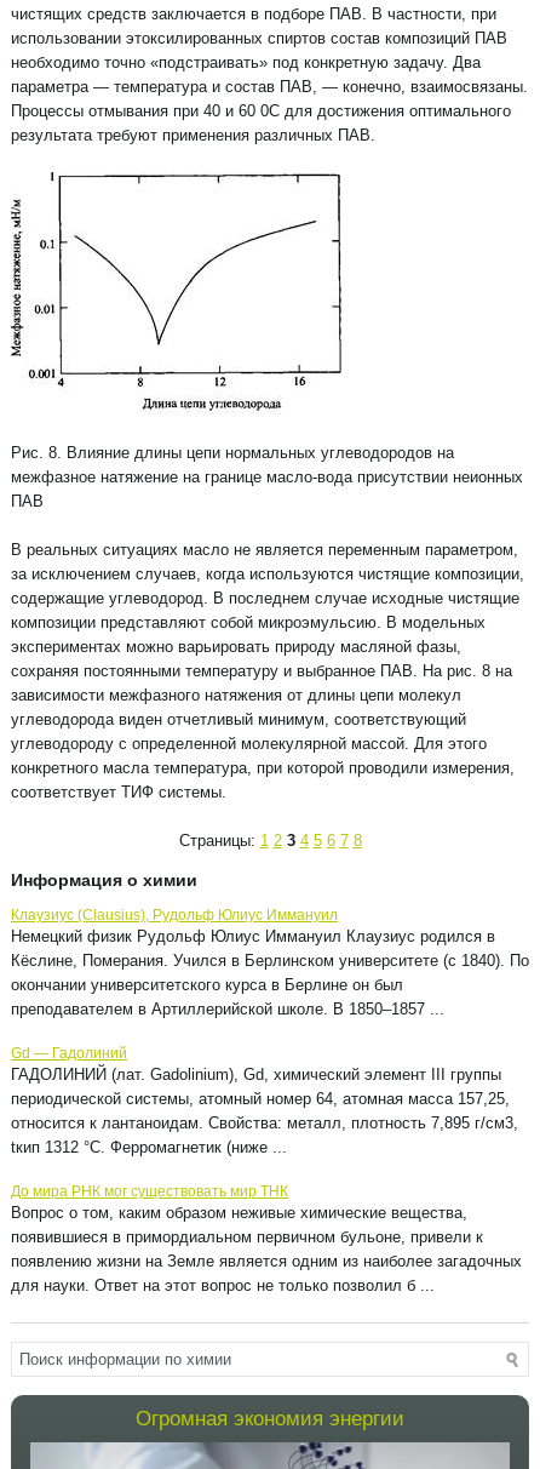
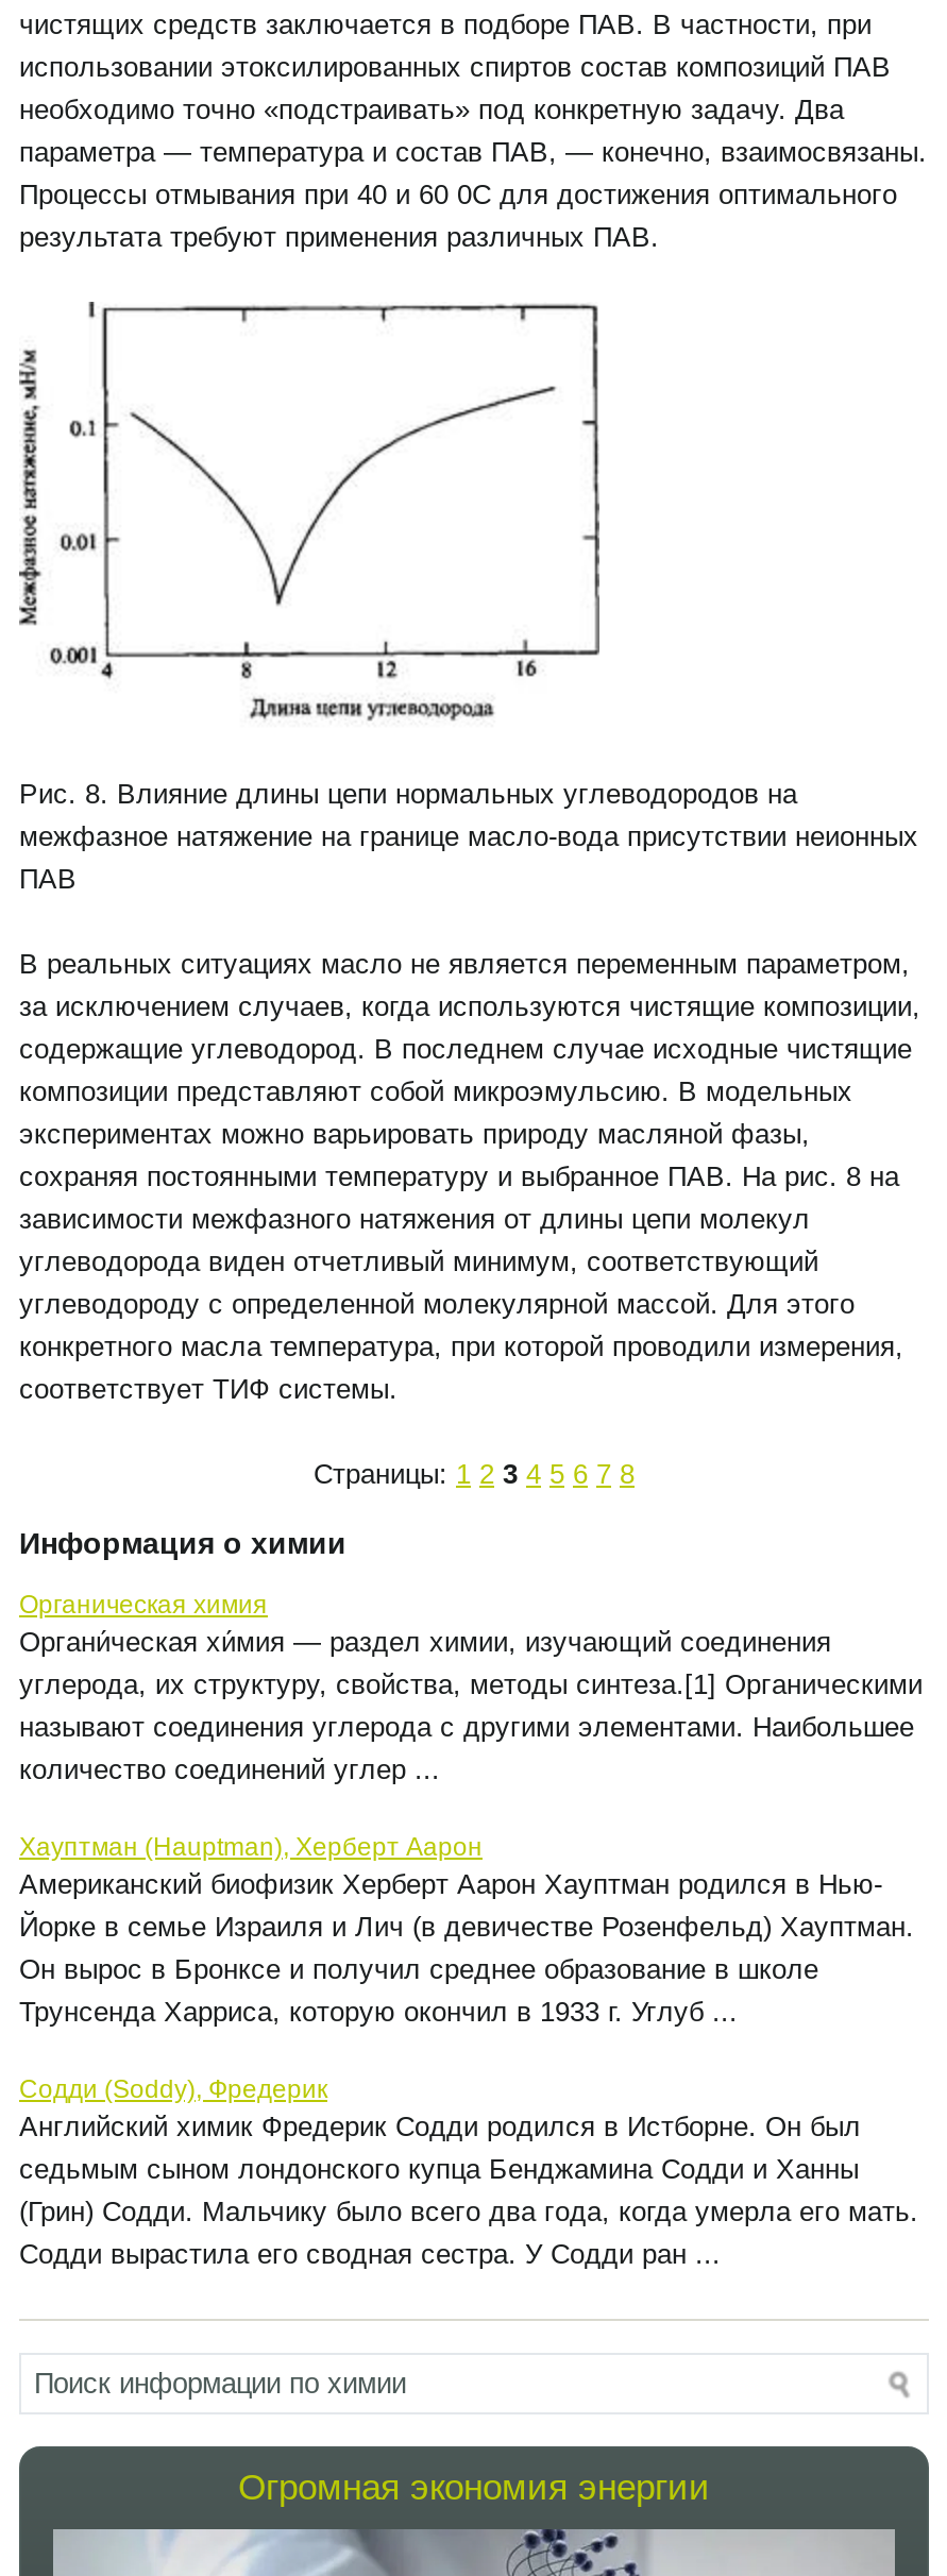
- Клаузиус (Clausius), Рудольф Юлиус Иммануил
- Немецкий физик Рудольф Юлиус Иммануил Клаузиус родился в
- Кёслине, Померания. Учился в Берлинском университете (с 1840). По
- окончании университетского курса в Берлине он был
- преподавателем в Артиллерийской школе. В 1850–1857 ...
+ Органическая химия
+ Органи́ческая хи́мия — раздел химии, изучающий соединения
+ углерода, их структуру, свойства, методы синтеза.[1] Органическими
+ называют соединения углерода с другими элементами. Наибольшее
+ количество соединений углер ...

- Gd — Гадолиний
- ГАДОЛИНИЙ (лат. Gadolinium), Gd, химический элемент III группы
- периодической системы, атомный номер 64, атомная масса 157,25,
- относится к лантаноидам. Свойства: металл, плотность 7,895 г/см3,
- tкип 1312 °С. Ферромагнетик (ниже ...
+ Хауптман (Hauptman), Херберт Аарон
+ Американский биофизик Херберт Аарон Хауптман родился в Нью-
+ Йорке в семье Израиля и Лич (в девичестве Розенфельд) Хауптман.
+ Он вырос в Бронксе и получил среднее образование в школе
+ Трунсенда Харриса, которую окончил в 1933 г. Углуб ...

- До мира РНК мог существовать мир ТНК
- Вопрос о том, каким образом неживые химические вещества,
- появившиеся в примордиальном первичном бульоне, привели к
- появлению жизни на Земле является одним из наиболее загадочных
- для науки. Ответ на этот вопрос не только позволил б ...
+ Содди (Soddy), Фредерик
+ Английский химик Фредерик Содди родился в Истборне. Он был
+ седьмым сыном лондонского купца Бенджамина Содди и Ханны
+ (Грин) Содди. Мальчику было всего два года, когда умерла его мать.
+ Содди вырастила его сводная сестра. У Содди ран ...
